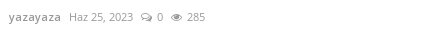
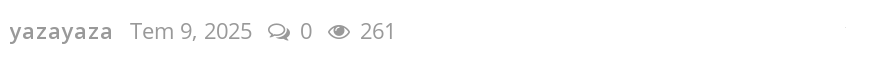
- yazayaza Haz 25, 2023
+ yazayaza Tem 9, 2025

- 285
+ 261
